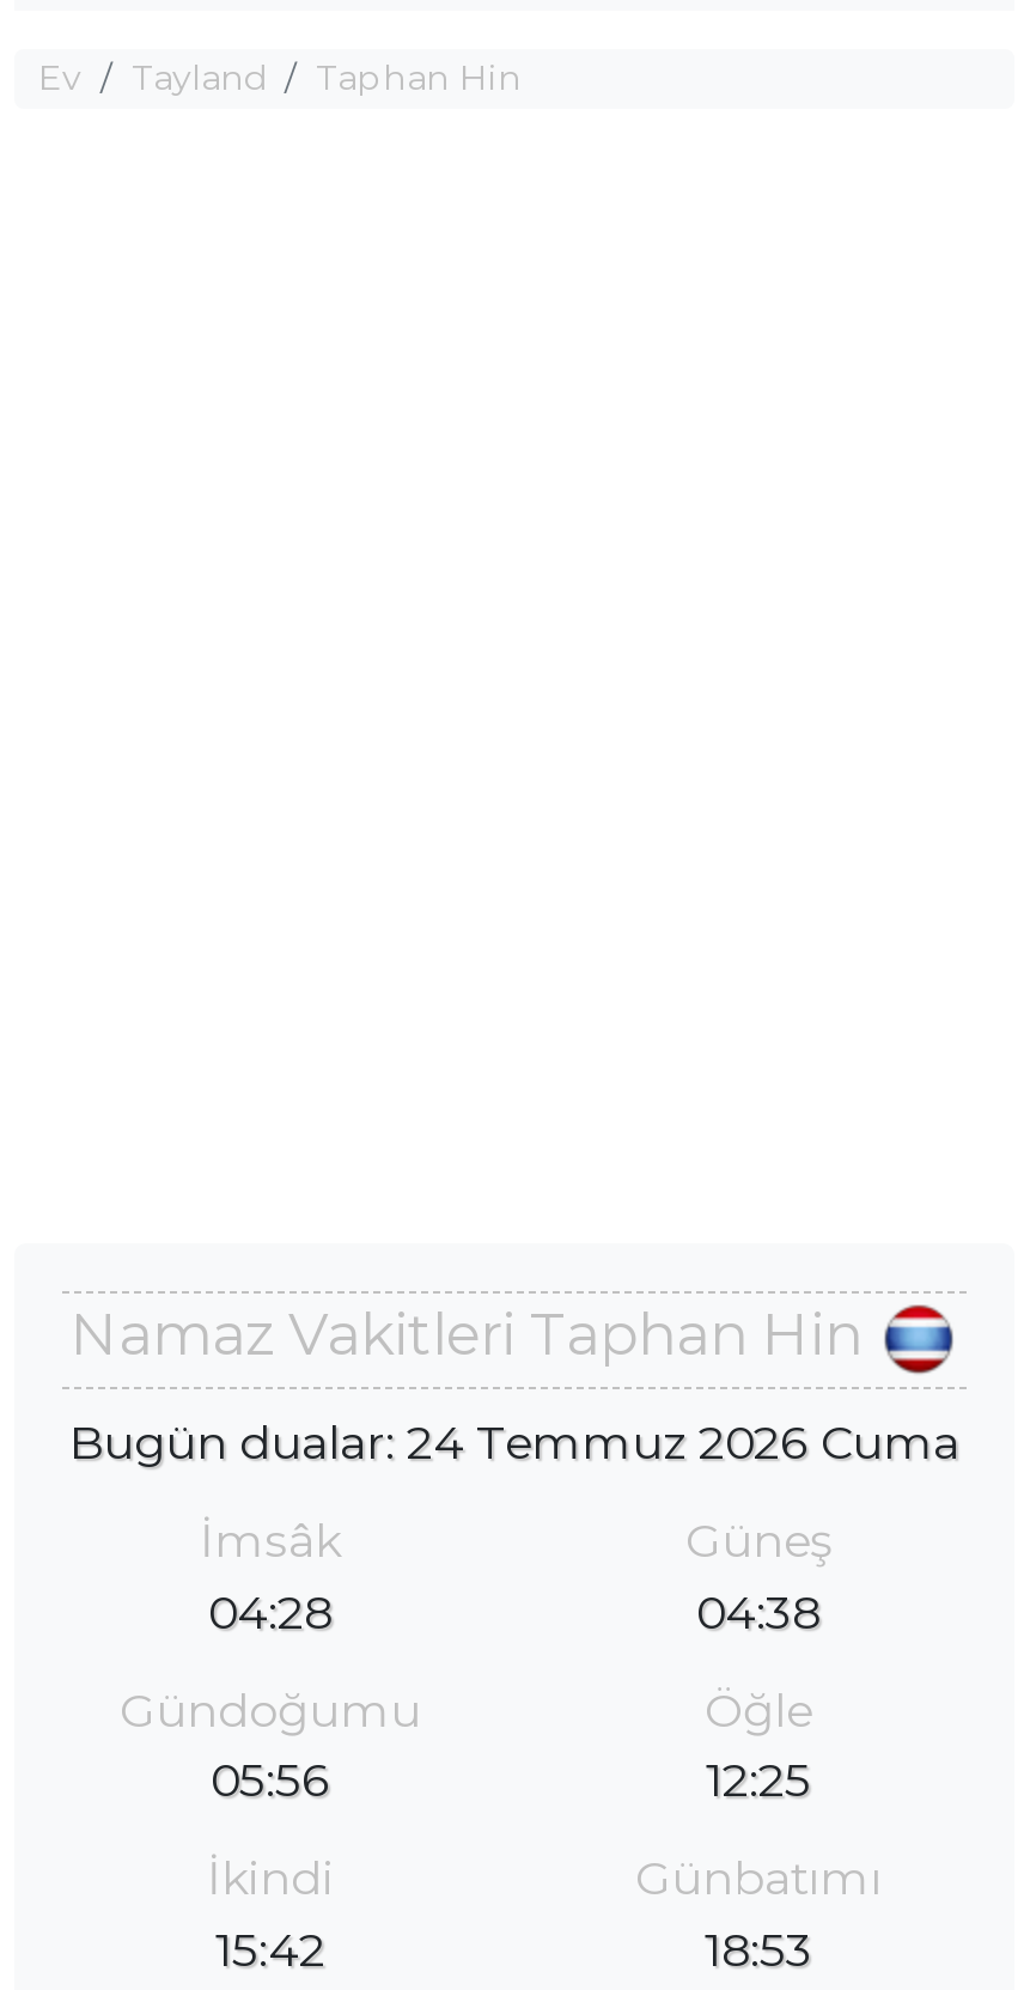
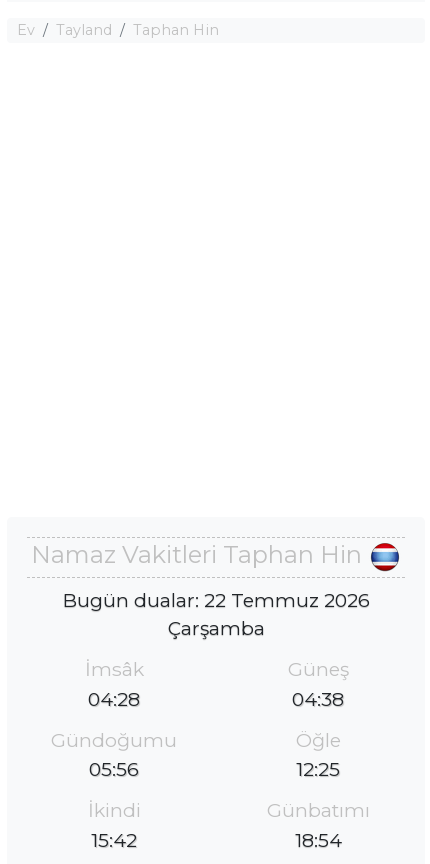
- Bugün dualar: 24 Temmuz 2026 Cuma
+ Bugün dualar: 22 Temmuz 2026
+ Çarşamba

- 18:53
+ 18:54
